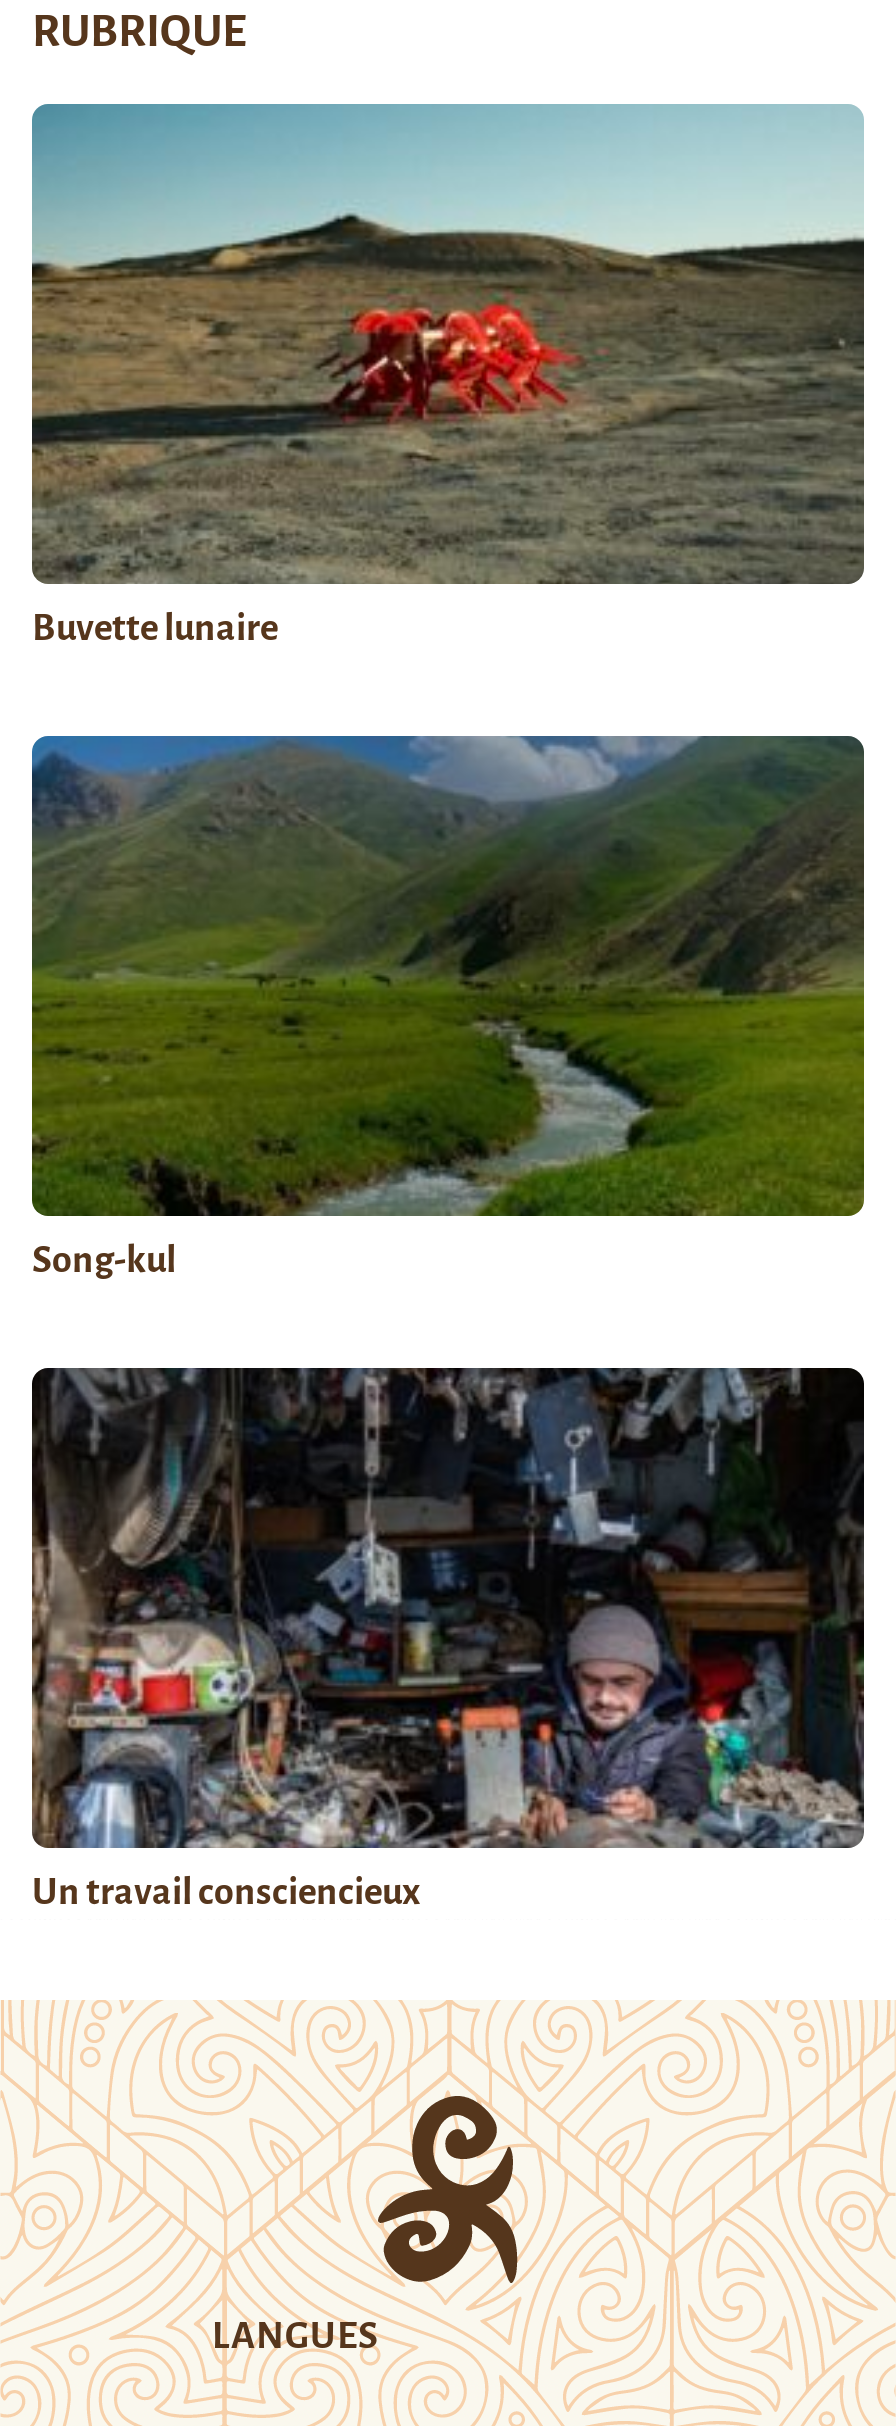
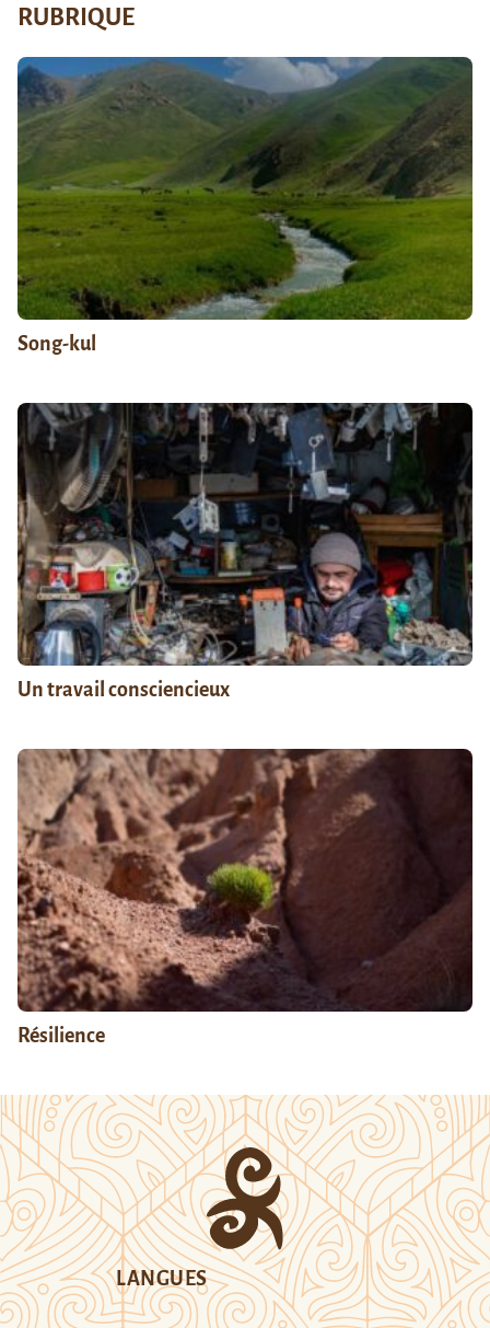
- [image]
- Buvette lunaire

moved up: [image] | Song-kul | Un travail consciencieux

+ [image]
+ Résilience
